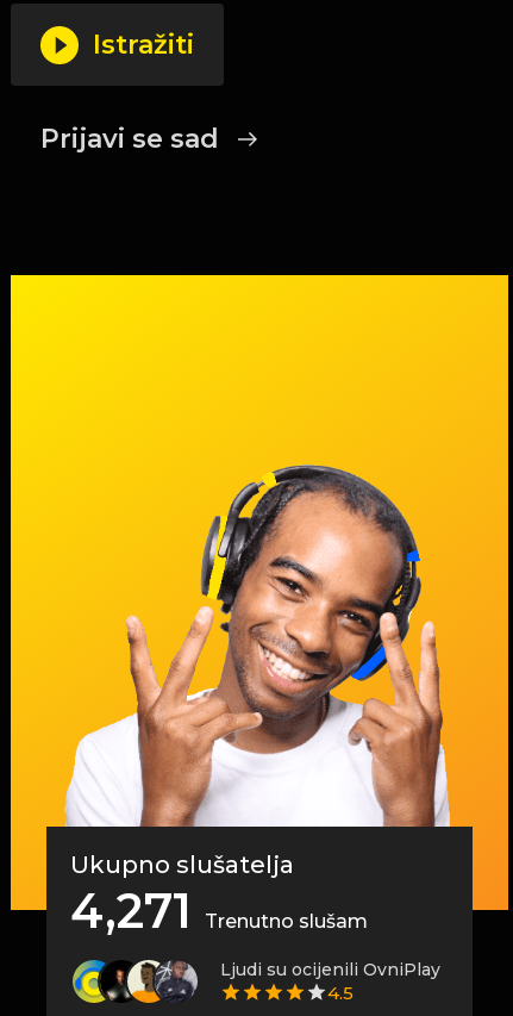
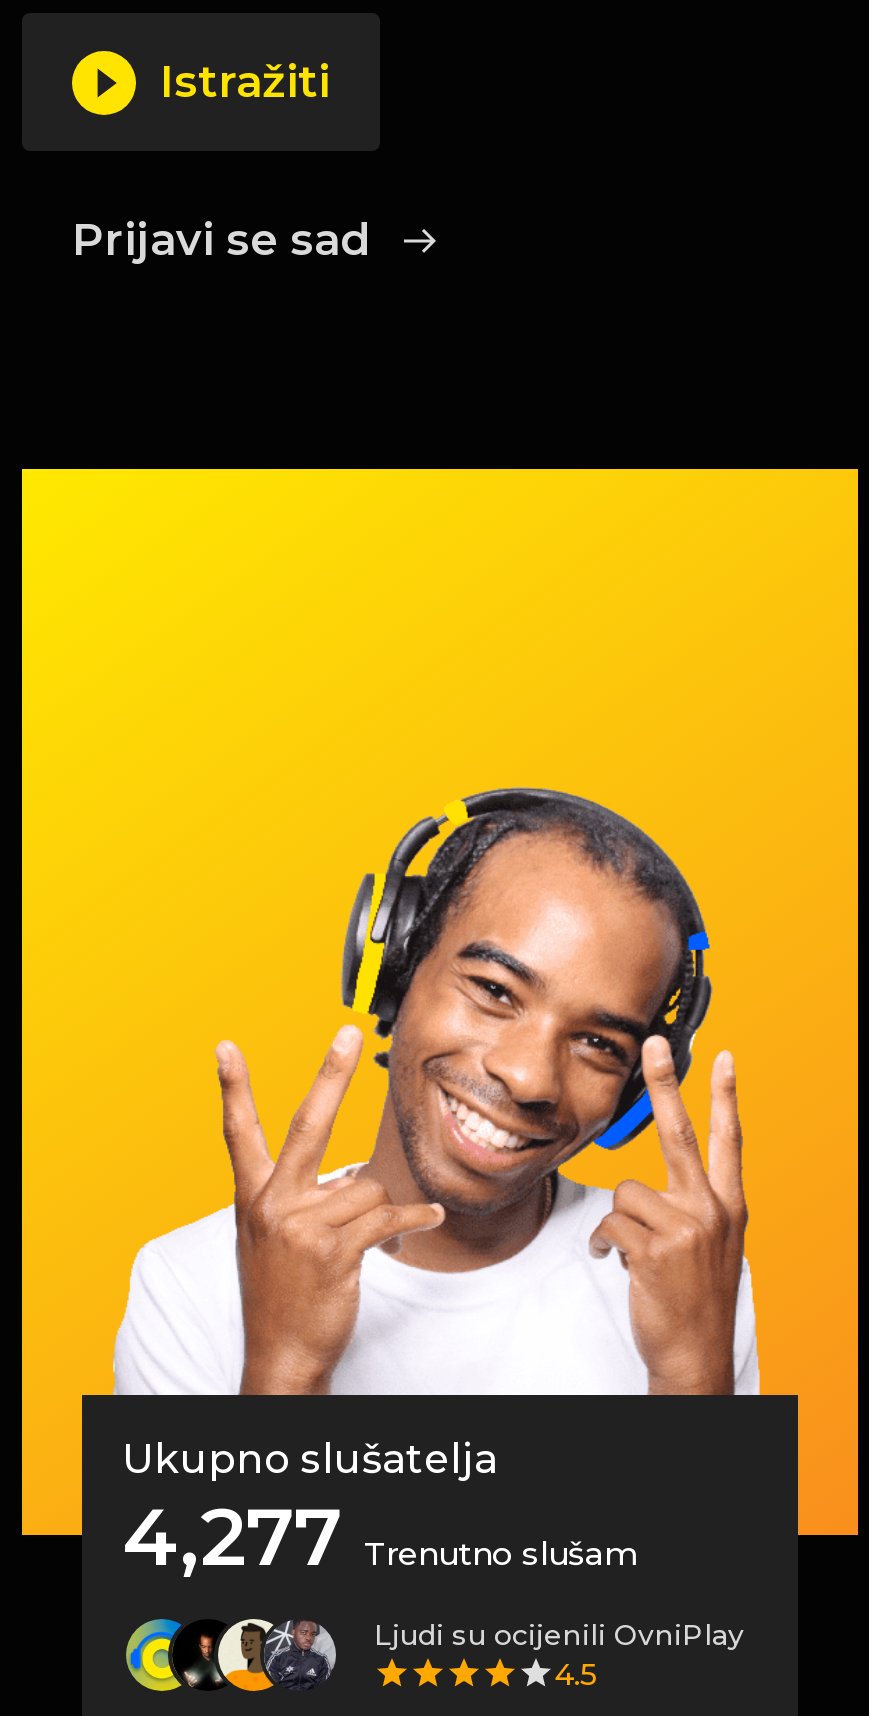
- 4,271 Trenutno slušam
+ 4,277 Trenutno slušam
